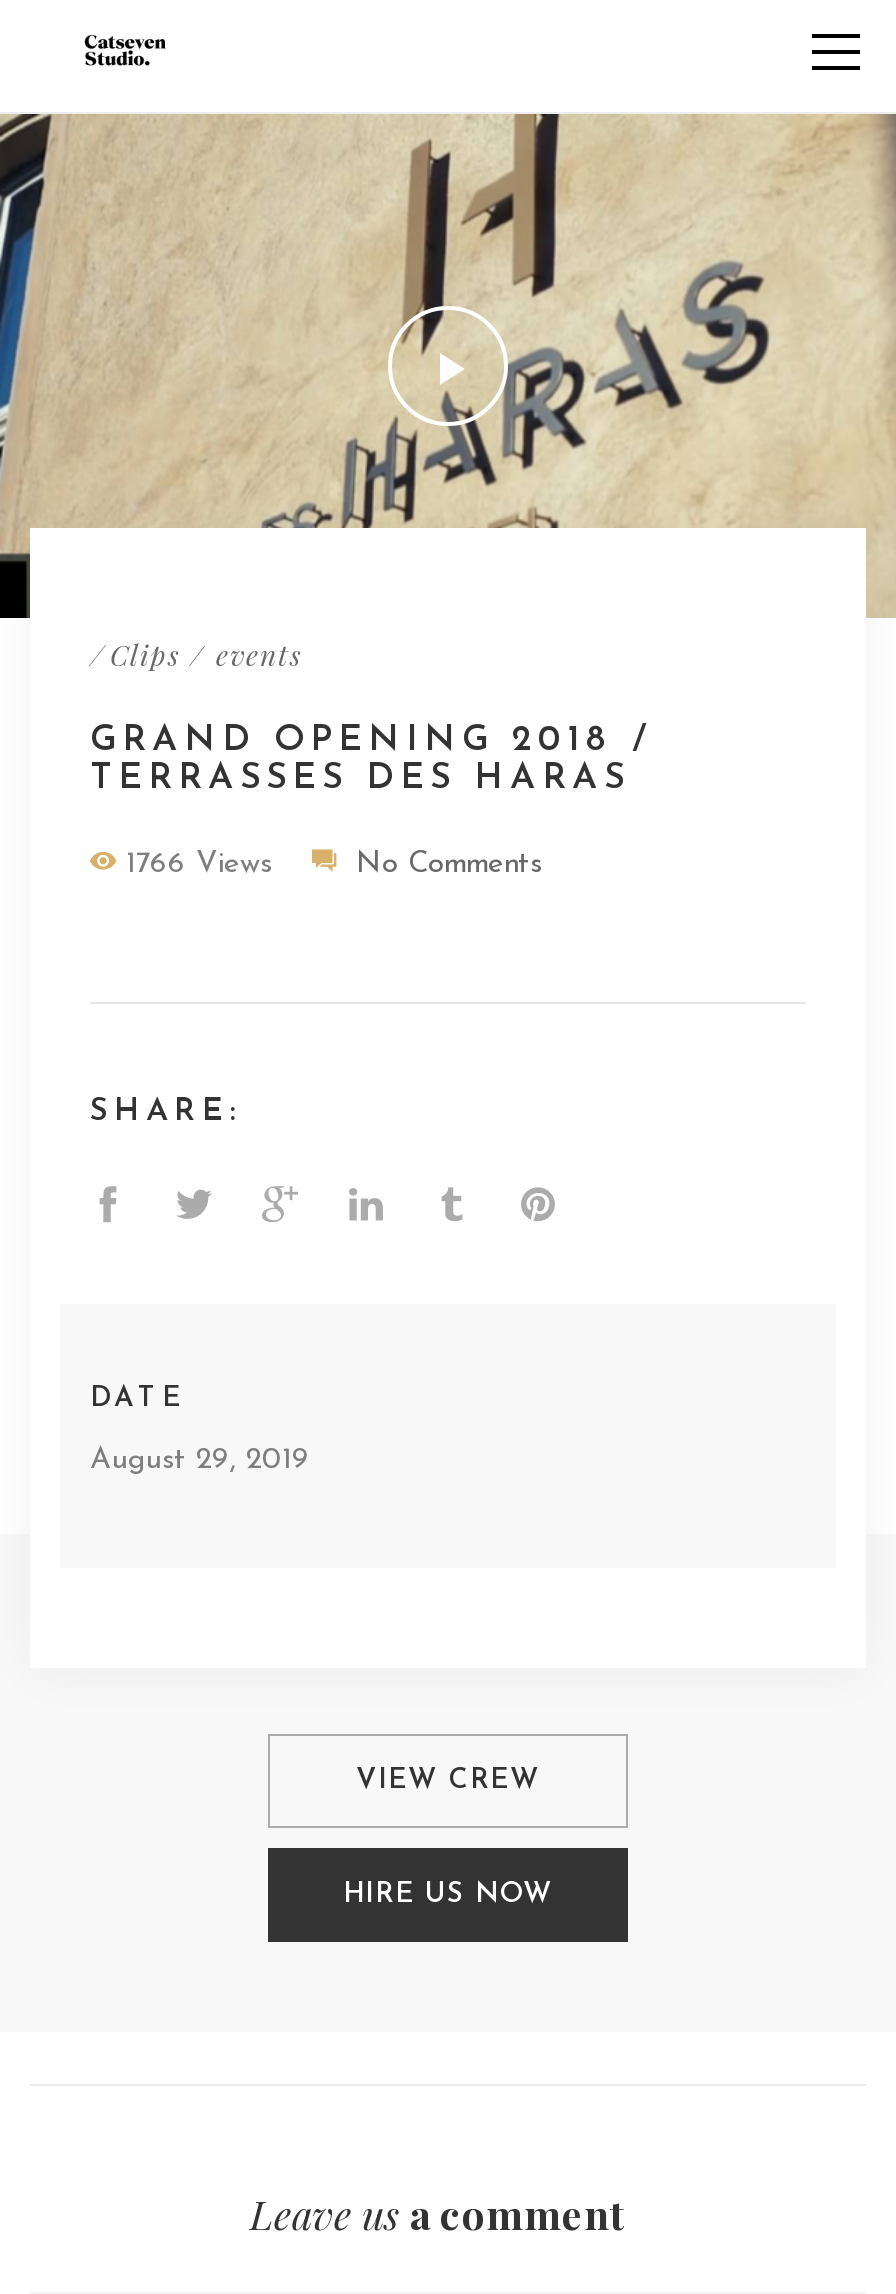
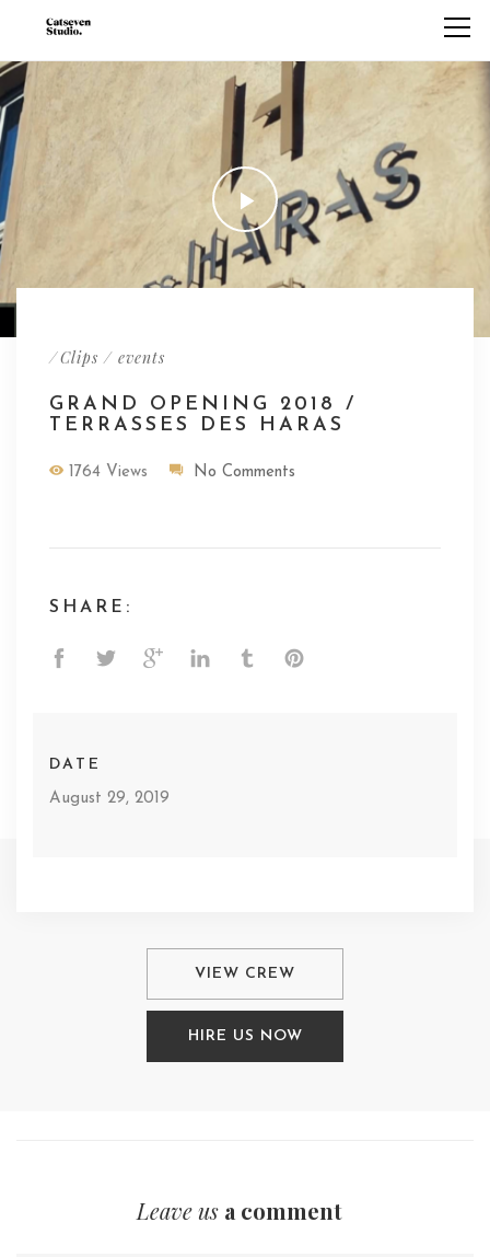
- 1766 Views
+ 1764 Views
